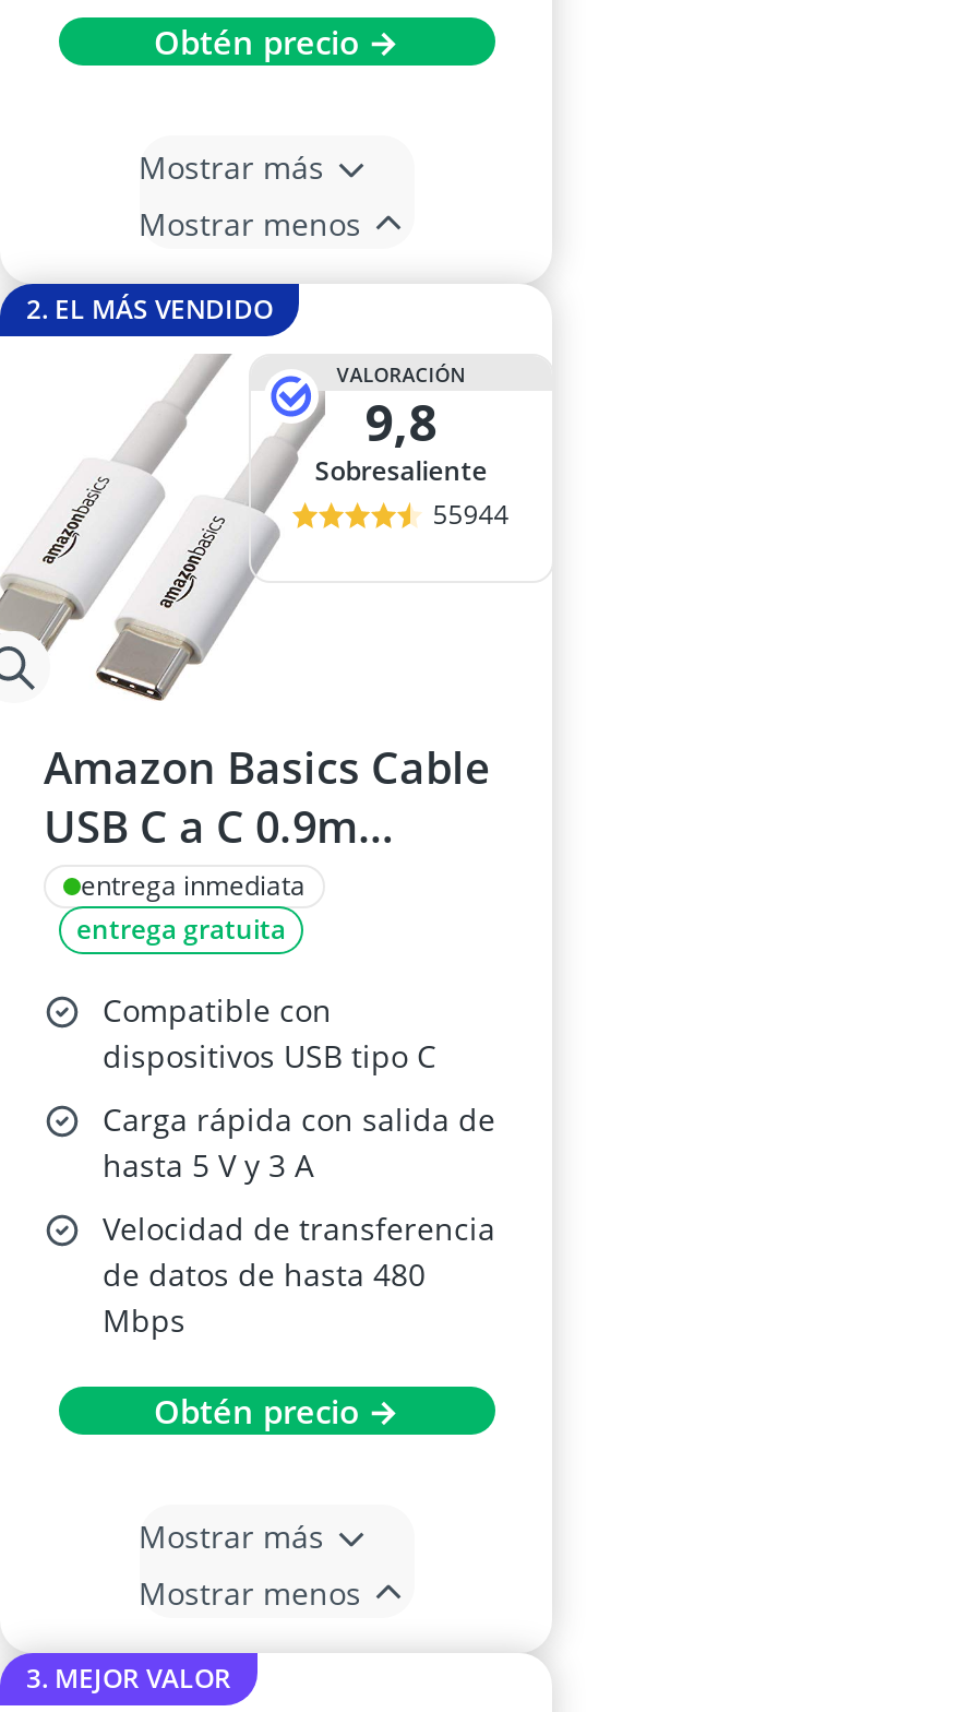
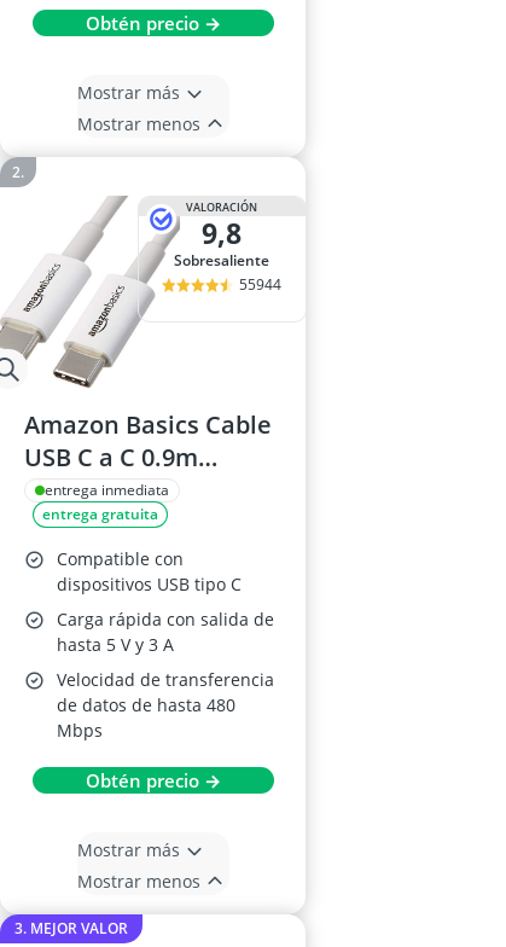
- 2. EL MÁS VENDIDO
